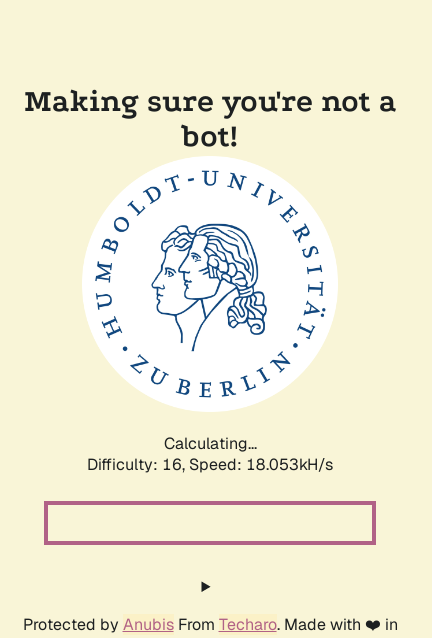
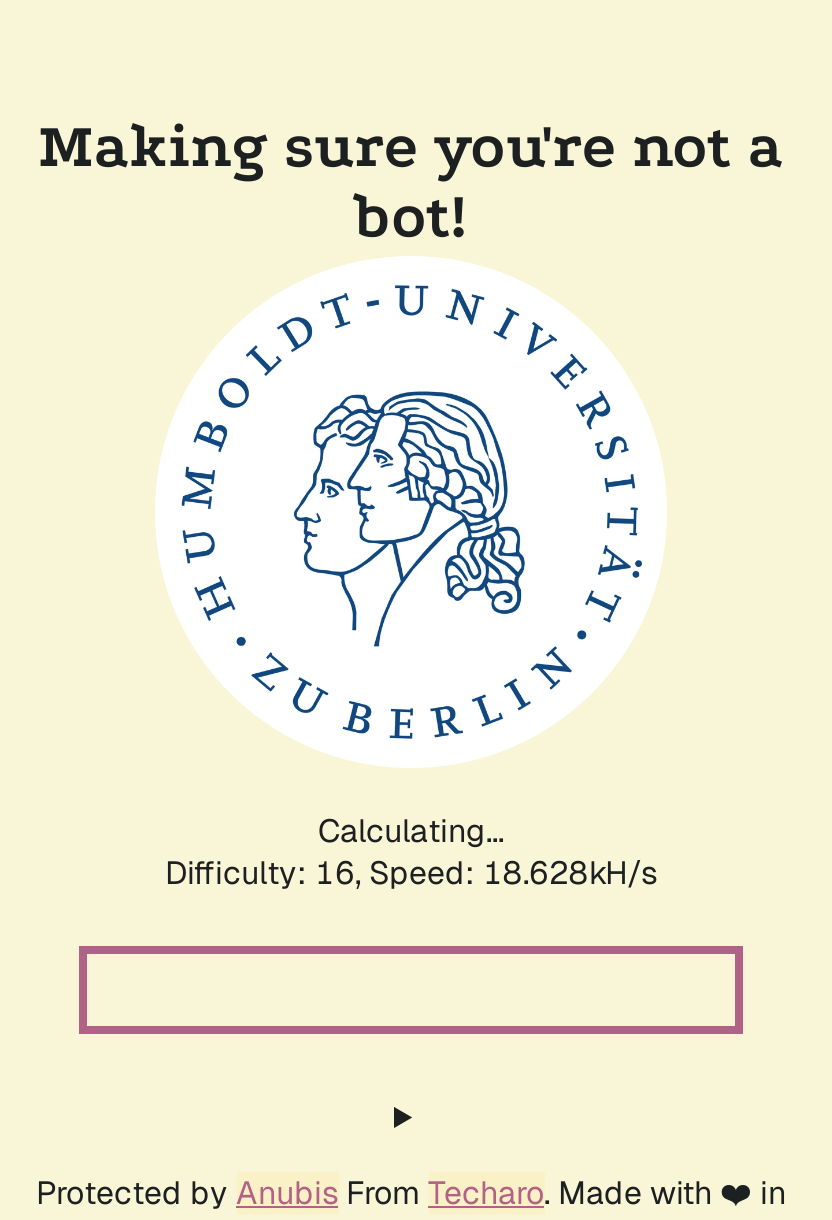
- Difficulty: 16, Speed: 18.053kH/s
+ Difficulty: 16, Speed: 18.628kH/s
